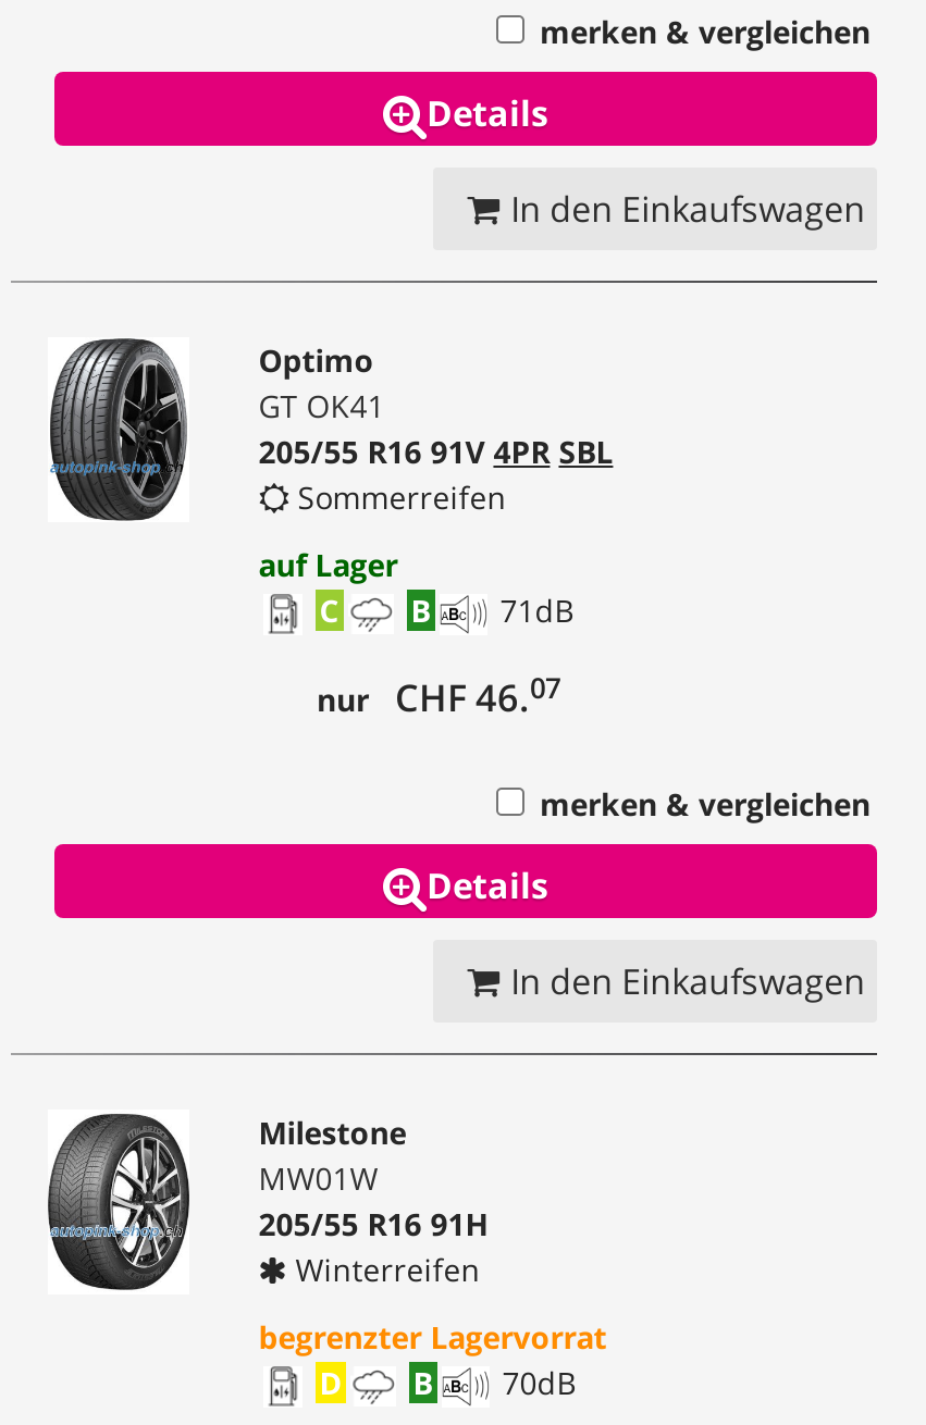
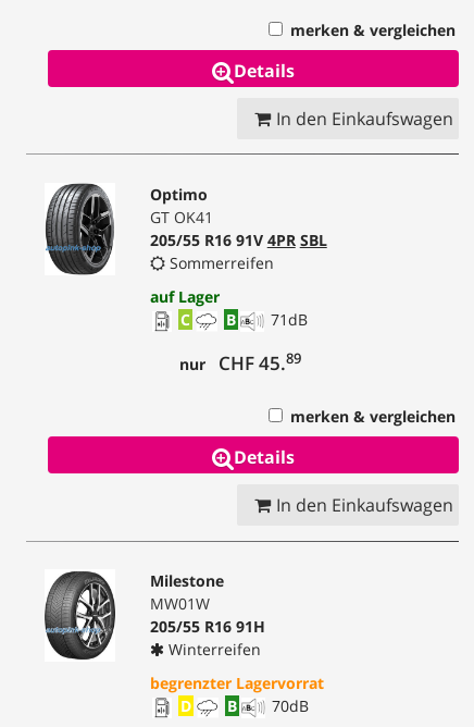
- nur CHF 46.07
+ nur CHF 45.89
